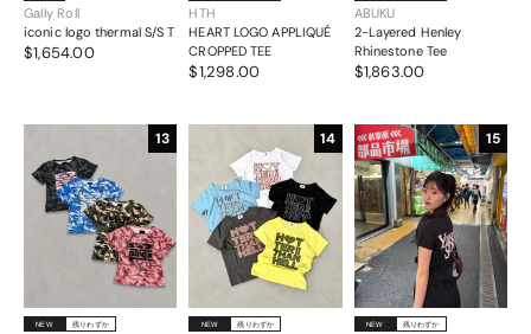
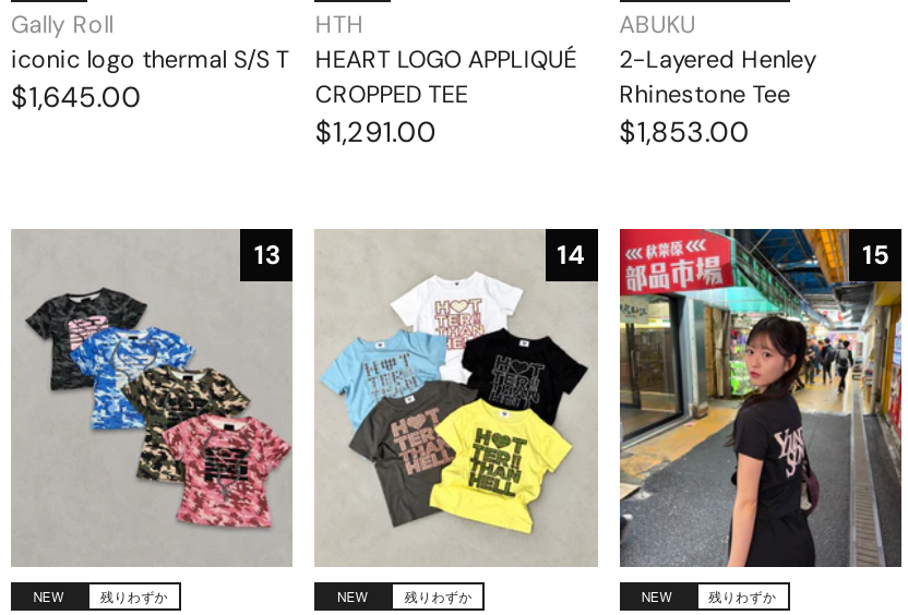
- $1,654.00
+ $1,645.00

- $1,298.00
+ $1,291.00

- $1,863.00
+ $1,853.00
